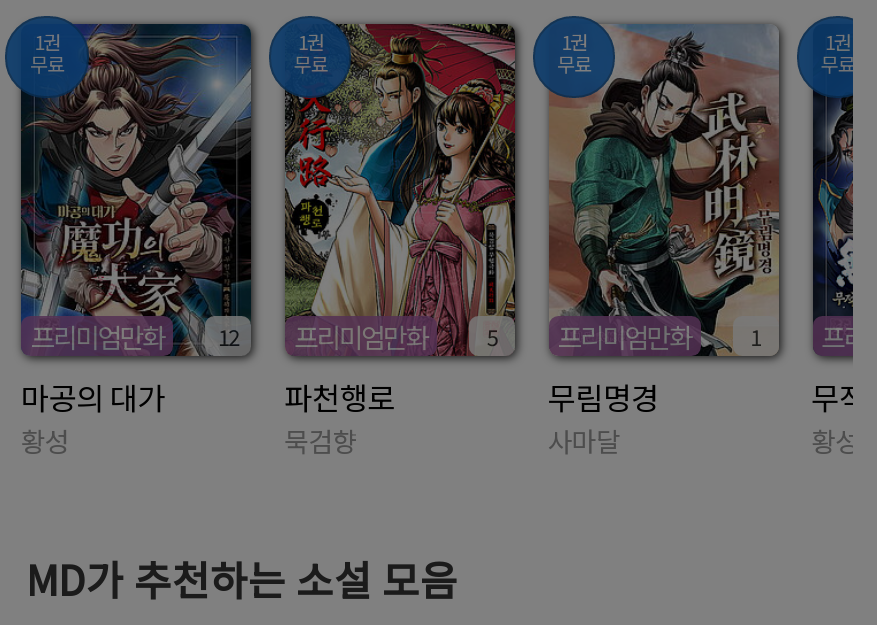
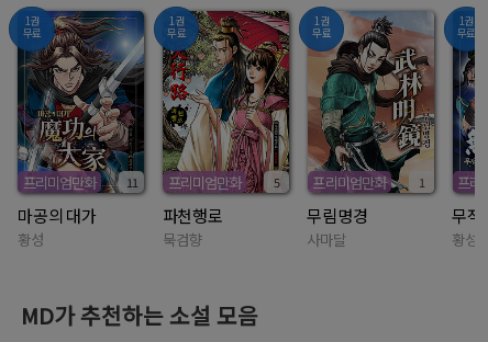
- 12
+ 11
